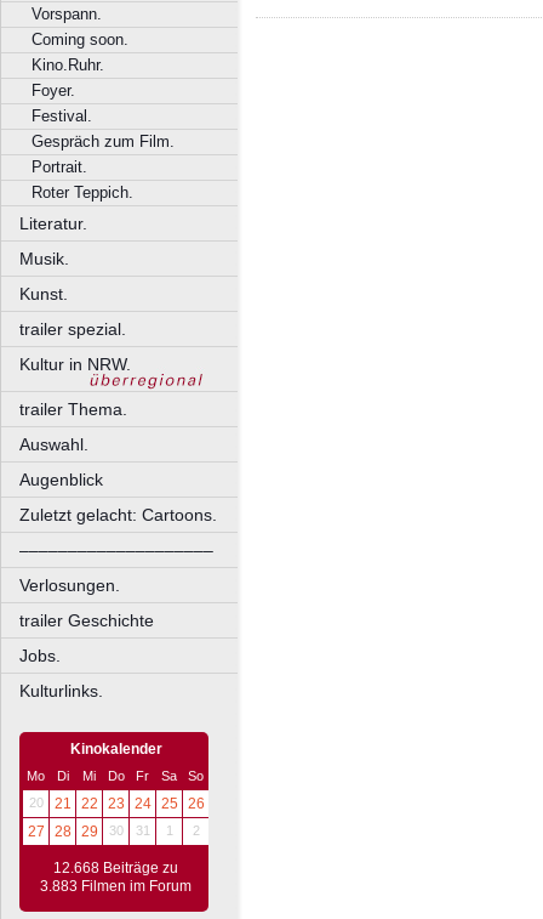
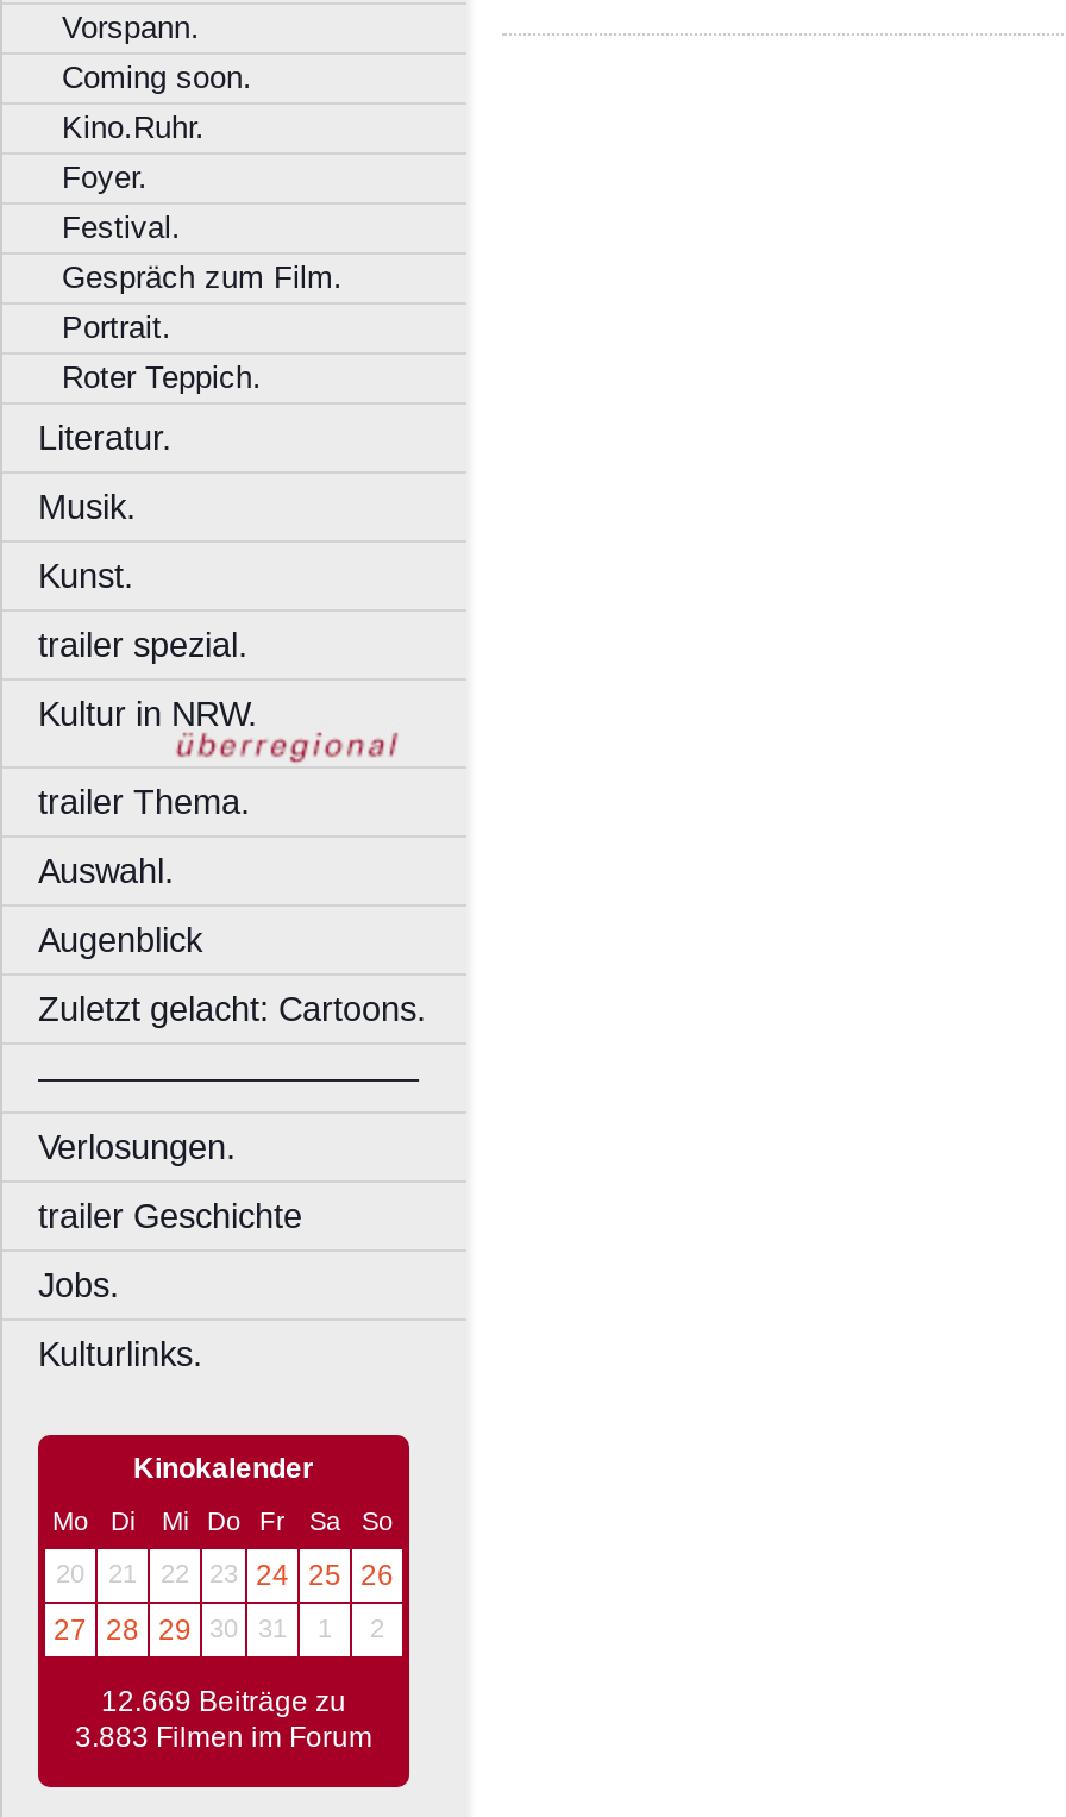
- 12.668 Beiträge zu
+ 12.669 Beiträge zu
